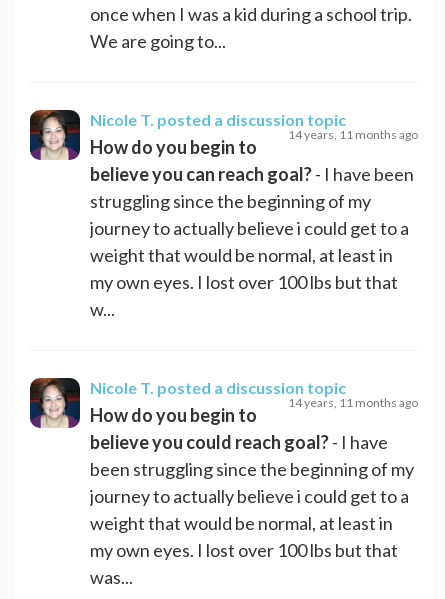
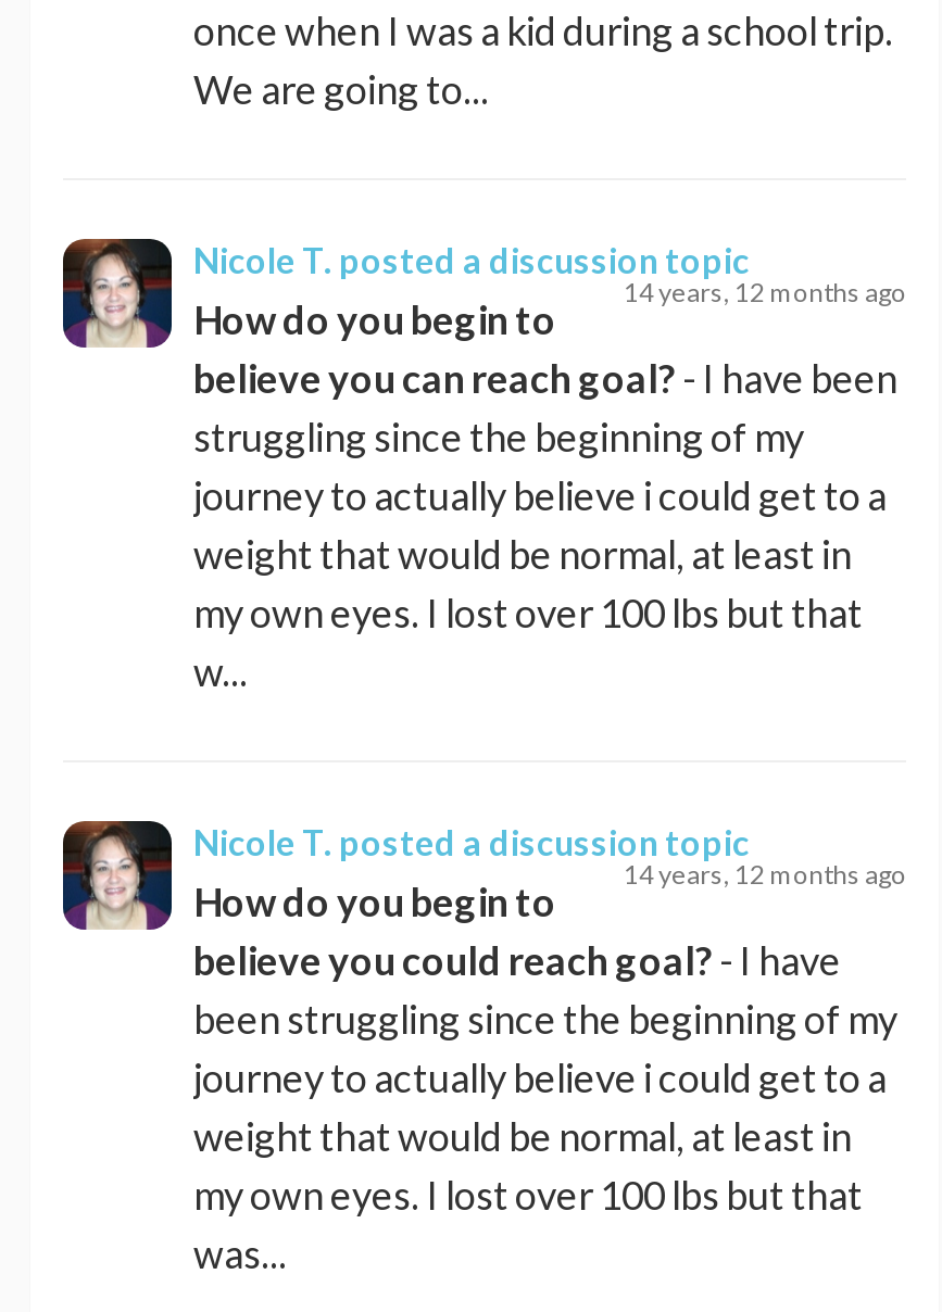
- 14 years, 11 months ago
+ 14 years, 12 months ago

- 14 years, 11 months ago
+ 14 years, 12 months ago
